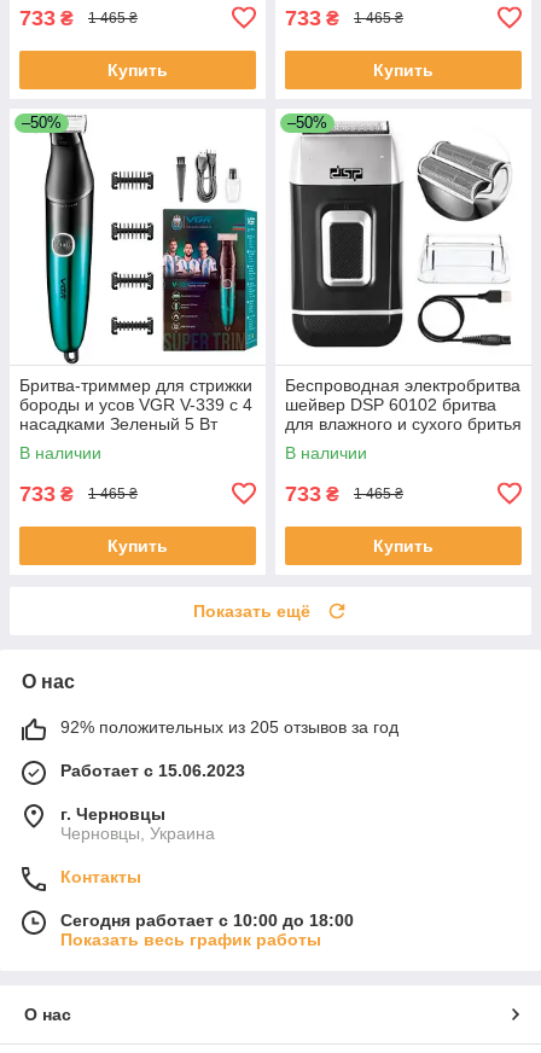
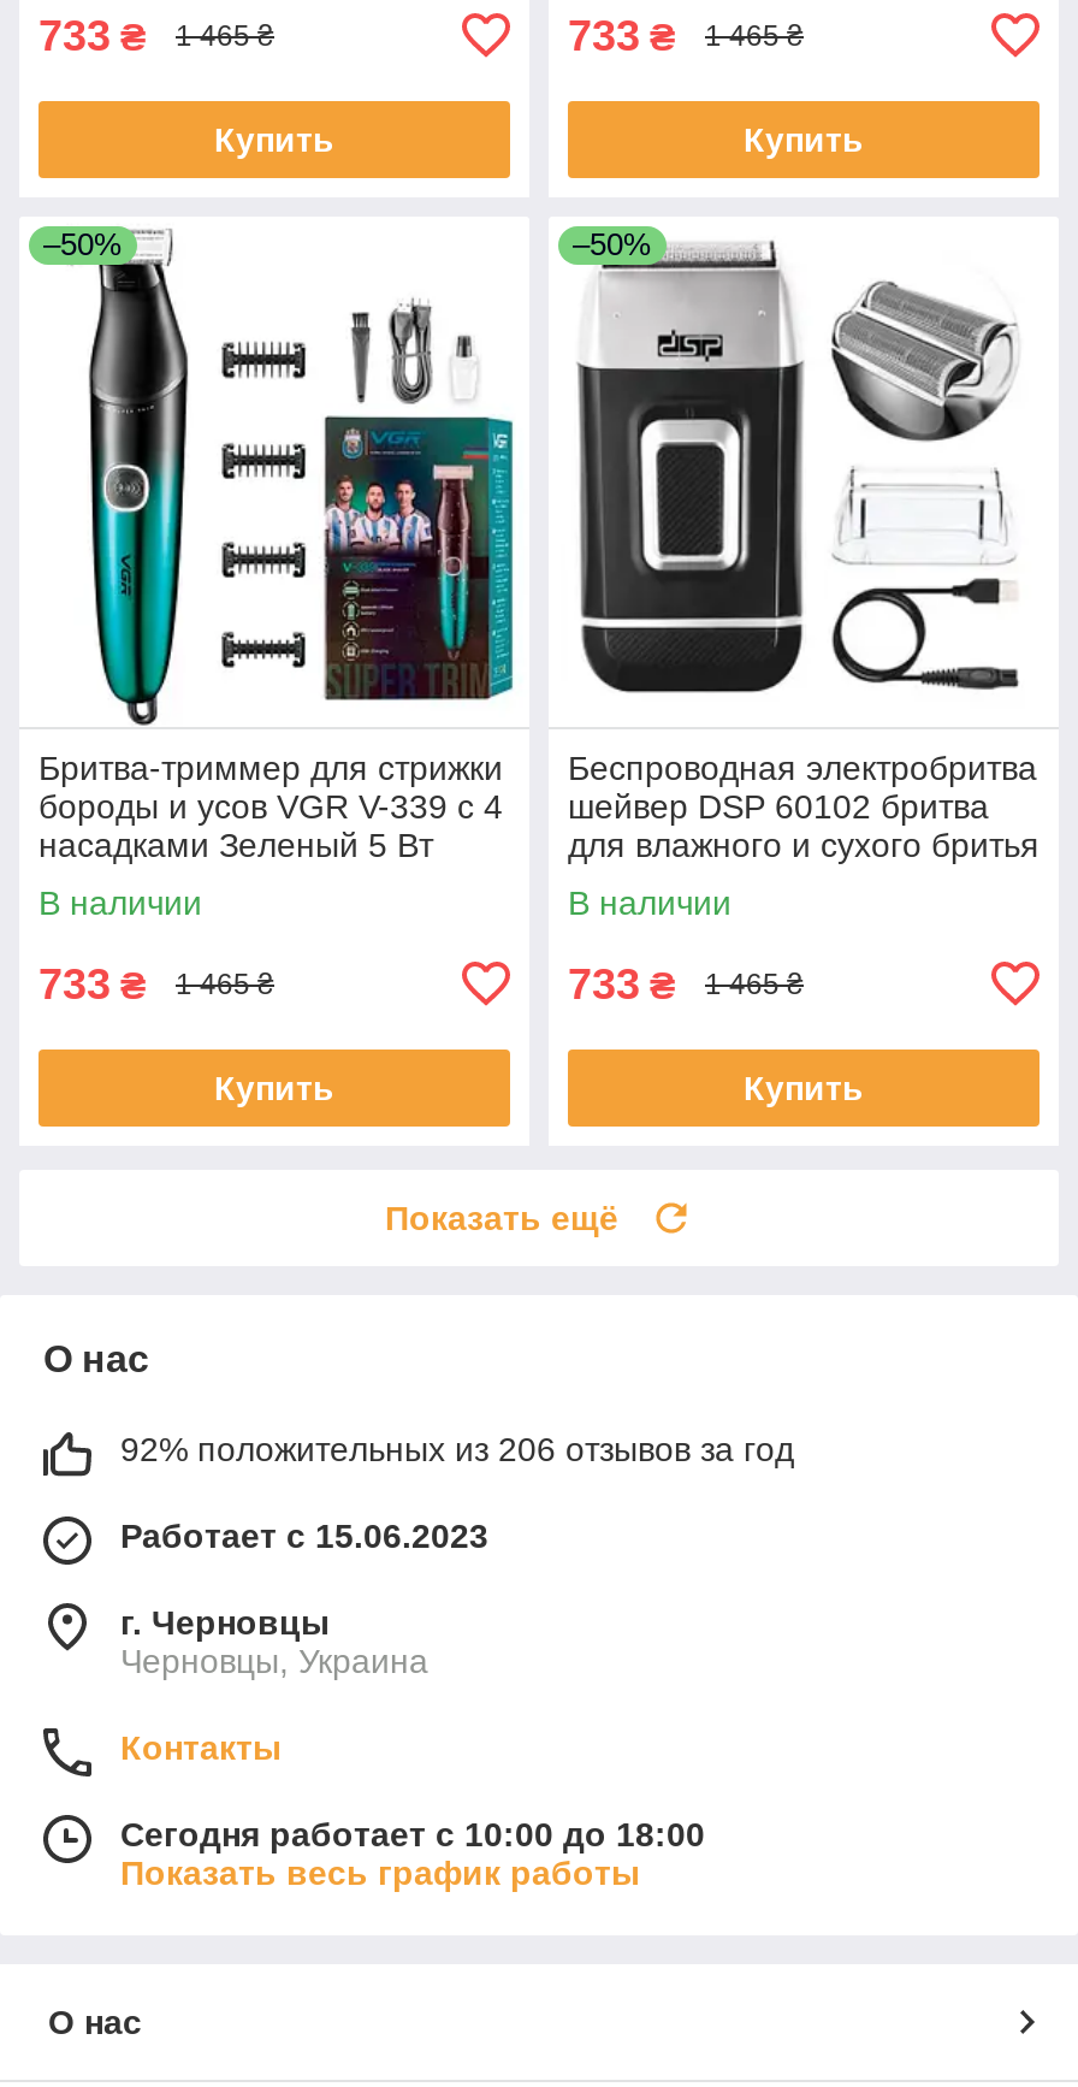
- 92% положительных из 205 отзывов за год
+ 92% положительных из 206 отзывов за год
